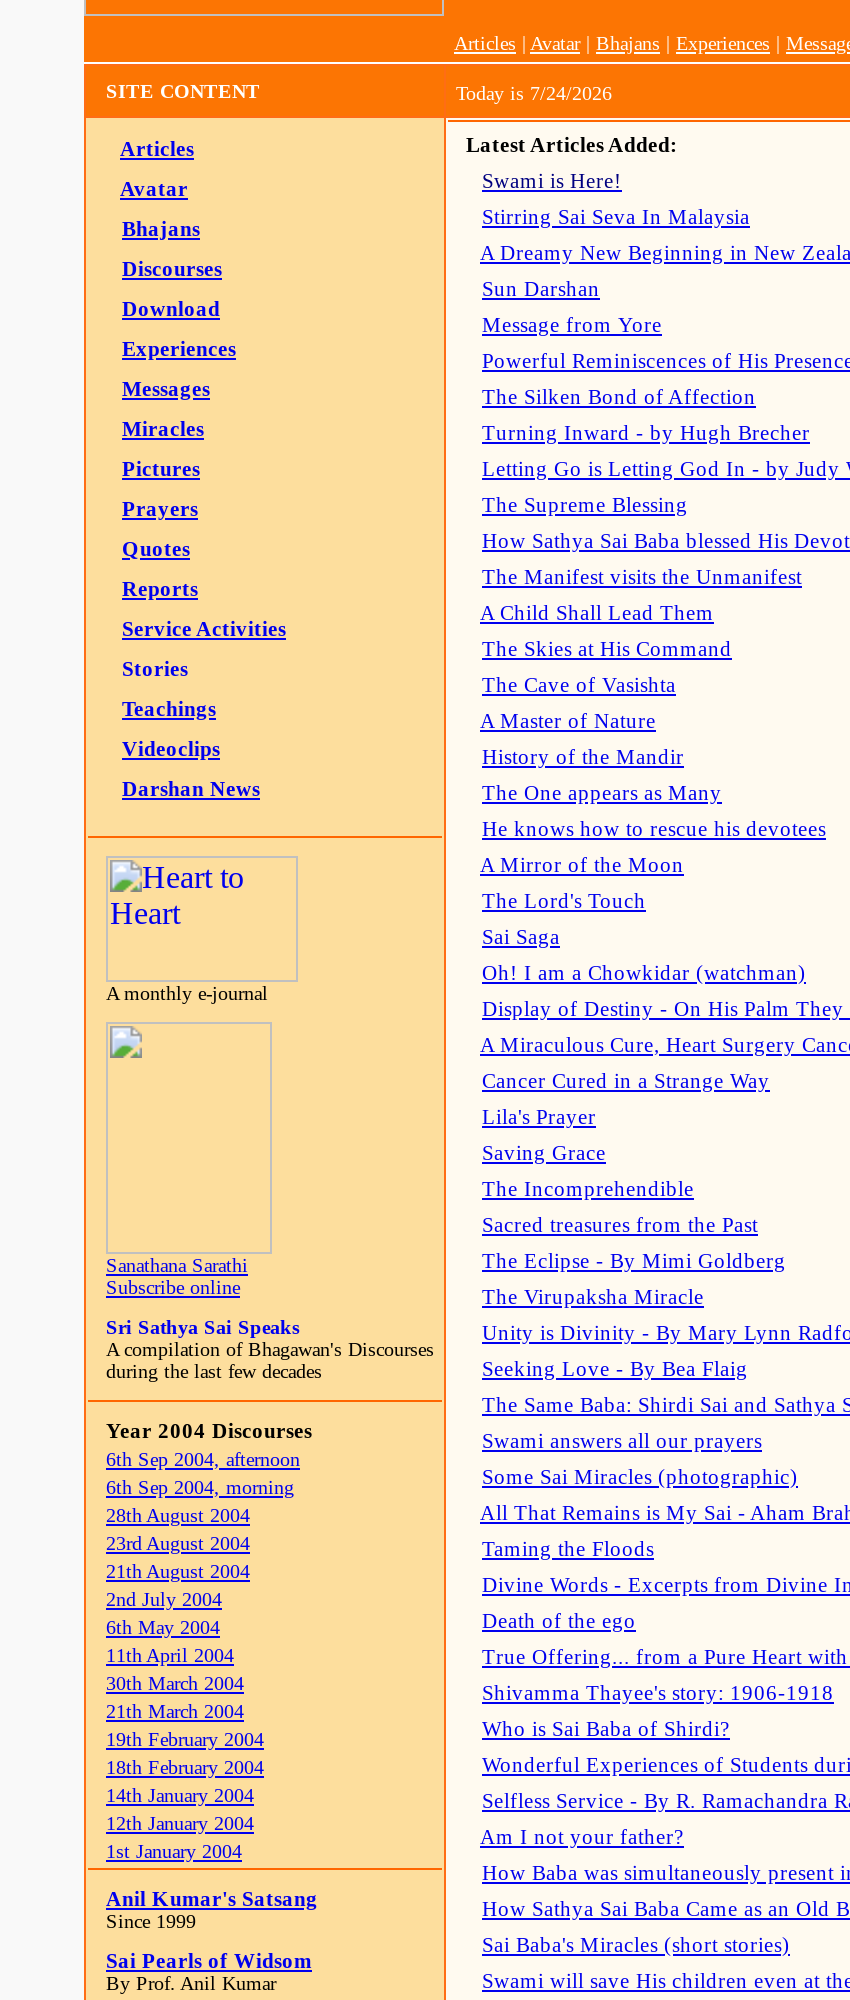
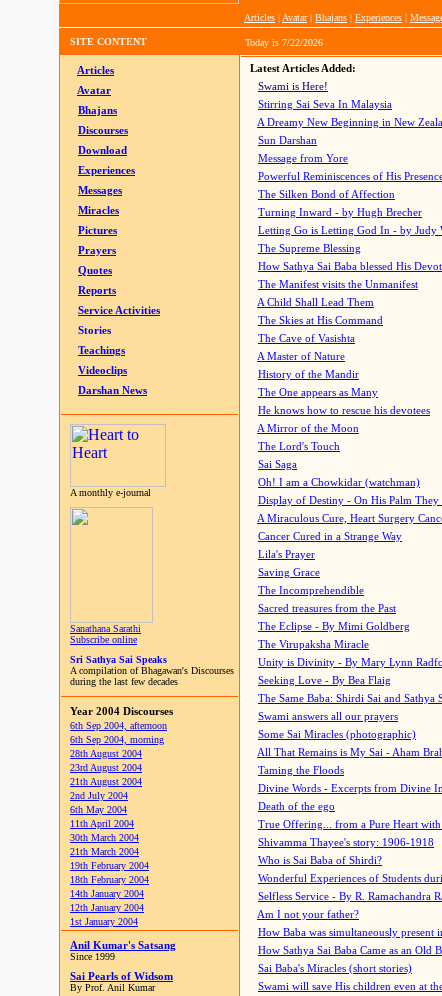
- Today is 7/24/2026
+ Today is 7/22/2026
